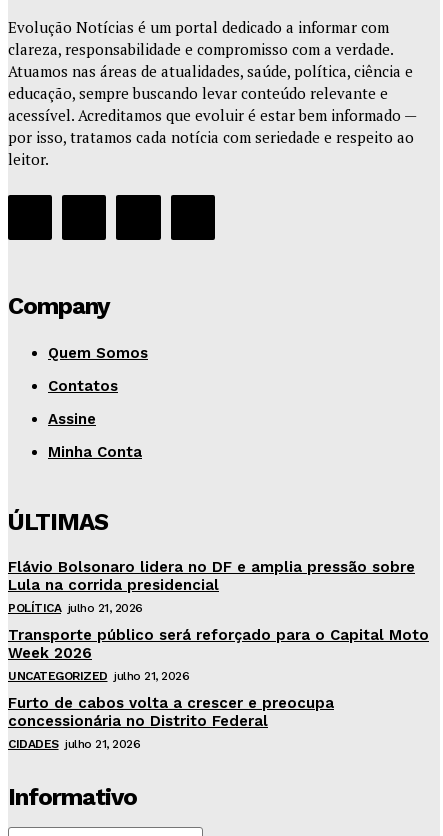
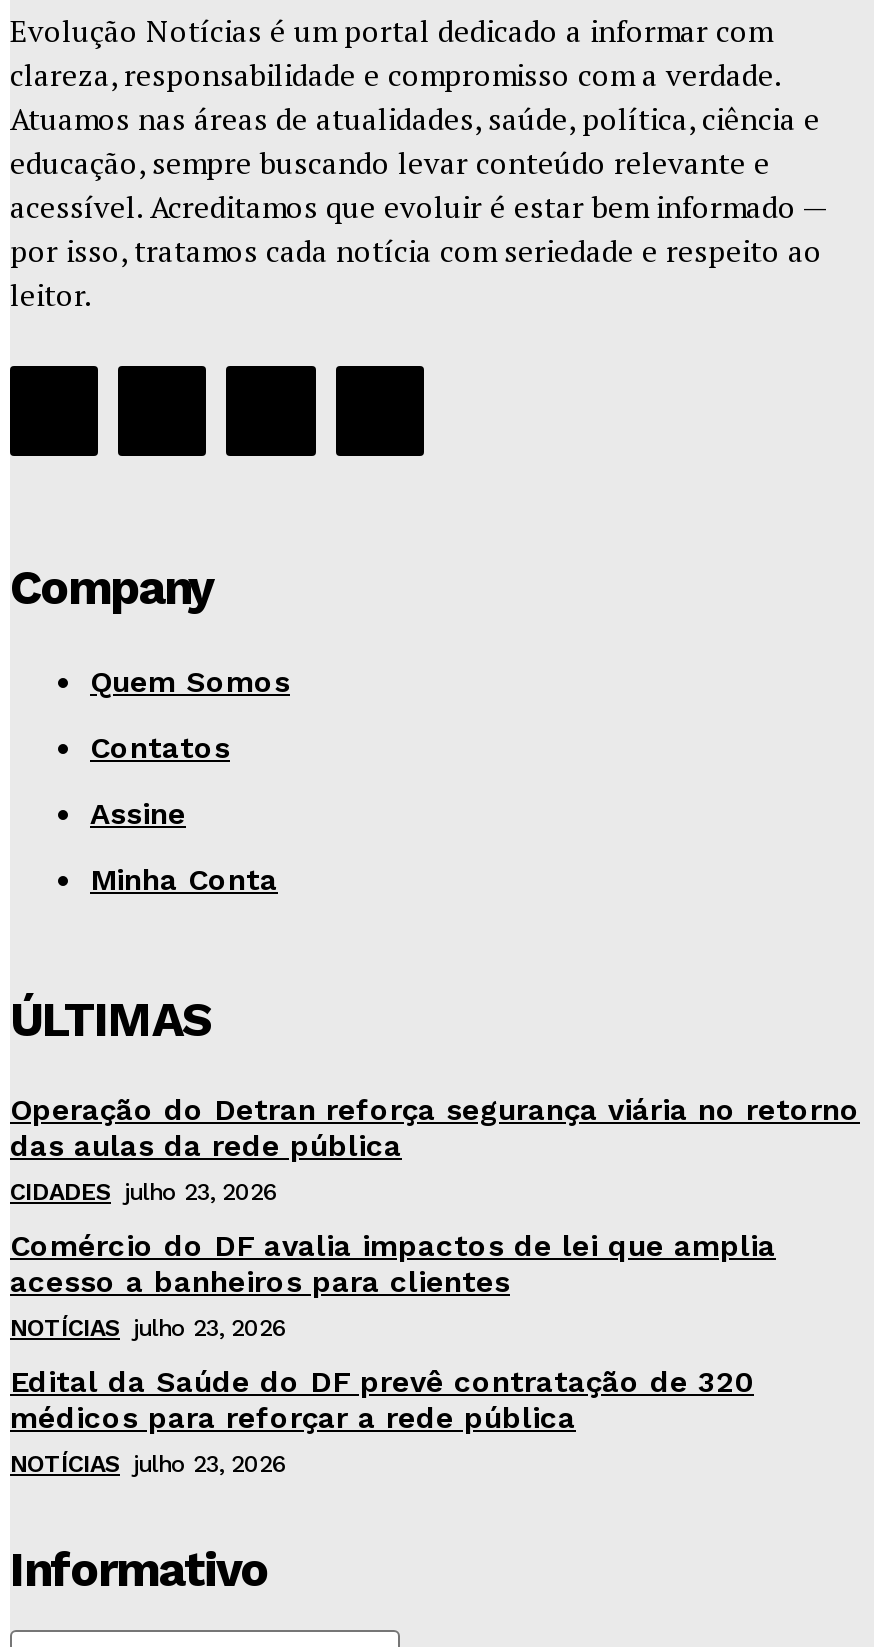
- Flávio Bolsonaro lidera no DF e amplia pressão sobre
- Lula na corrida presidencial
- POLÍTICA julho 21, 2026
+ Operação do Detran reforça segurança viária no retorno
+ das aulas da rede pública
+ CIDADES julho 23, 2026

- Transporte público será reforçado para o Capital Moto
- Week 2026
- UNCATEGORIZED julho 21, 2026
+ Comércio do DF avalia impactos de lei que amplia
+ acesso a banheiros para clientes
+ NOTÍCIAS julho 23, 2026

- Furto de cabos volta a crescer e preocupa
- concessionária no Distrito Federal
- CIDADES julho 21, 2026
+ Edital da Saúde do DF prevê contratação de 320
+ médicos para reforçar a rede pública
+ NOTÍCIAS julho 23, 2026
